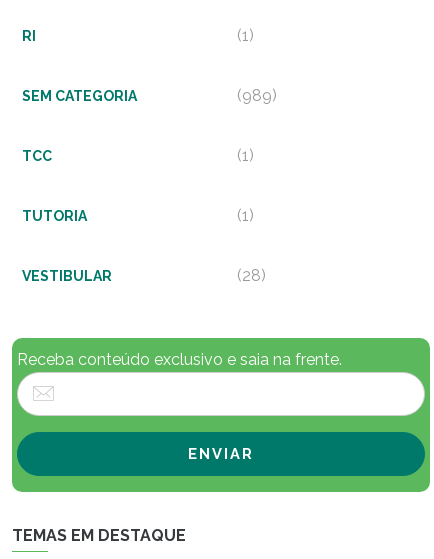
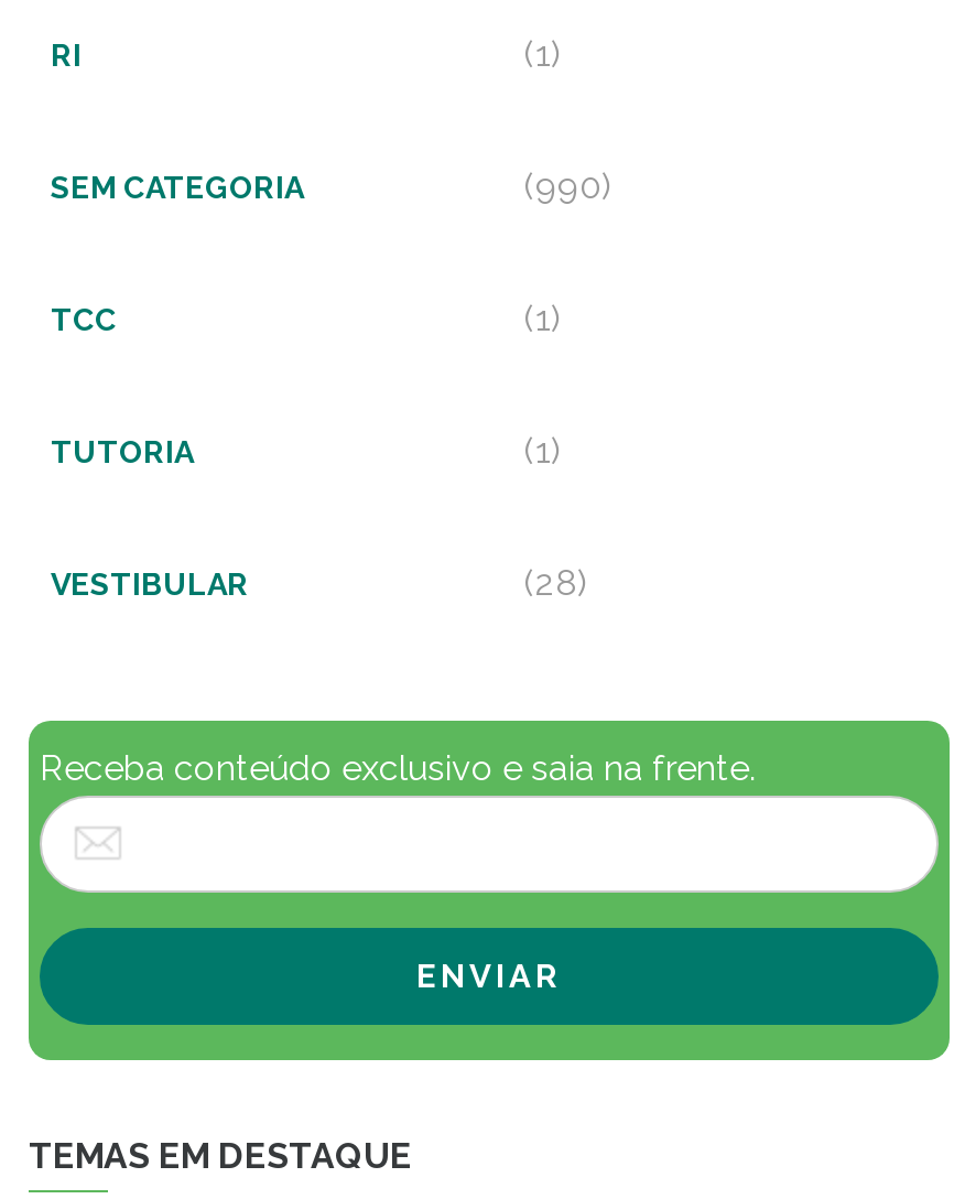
- (989)
+ (990)
